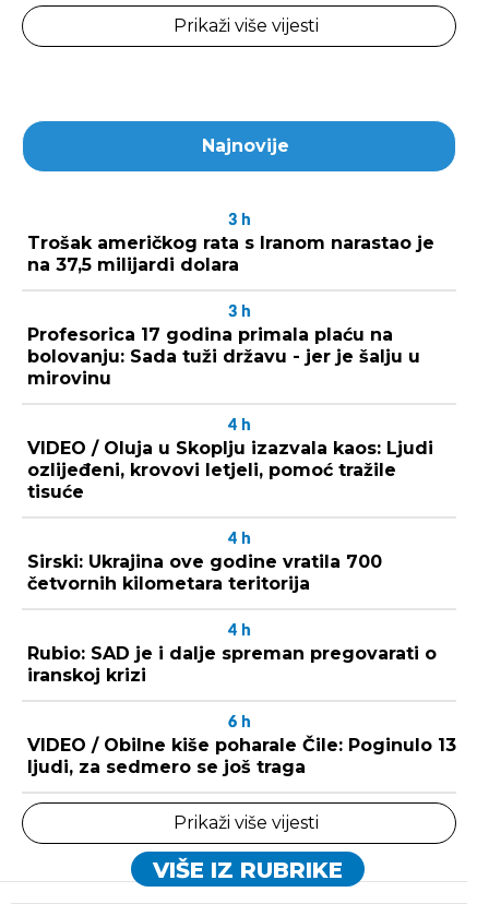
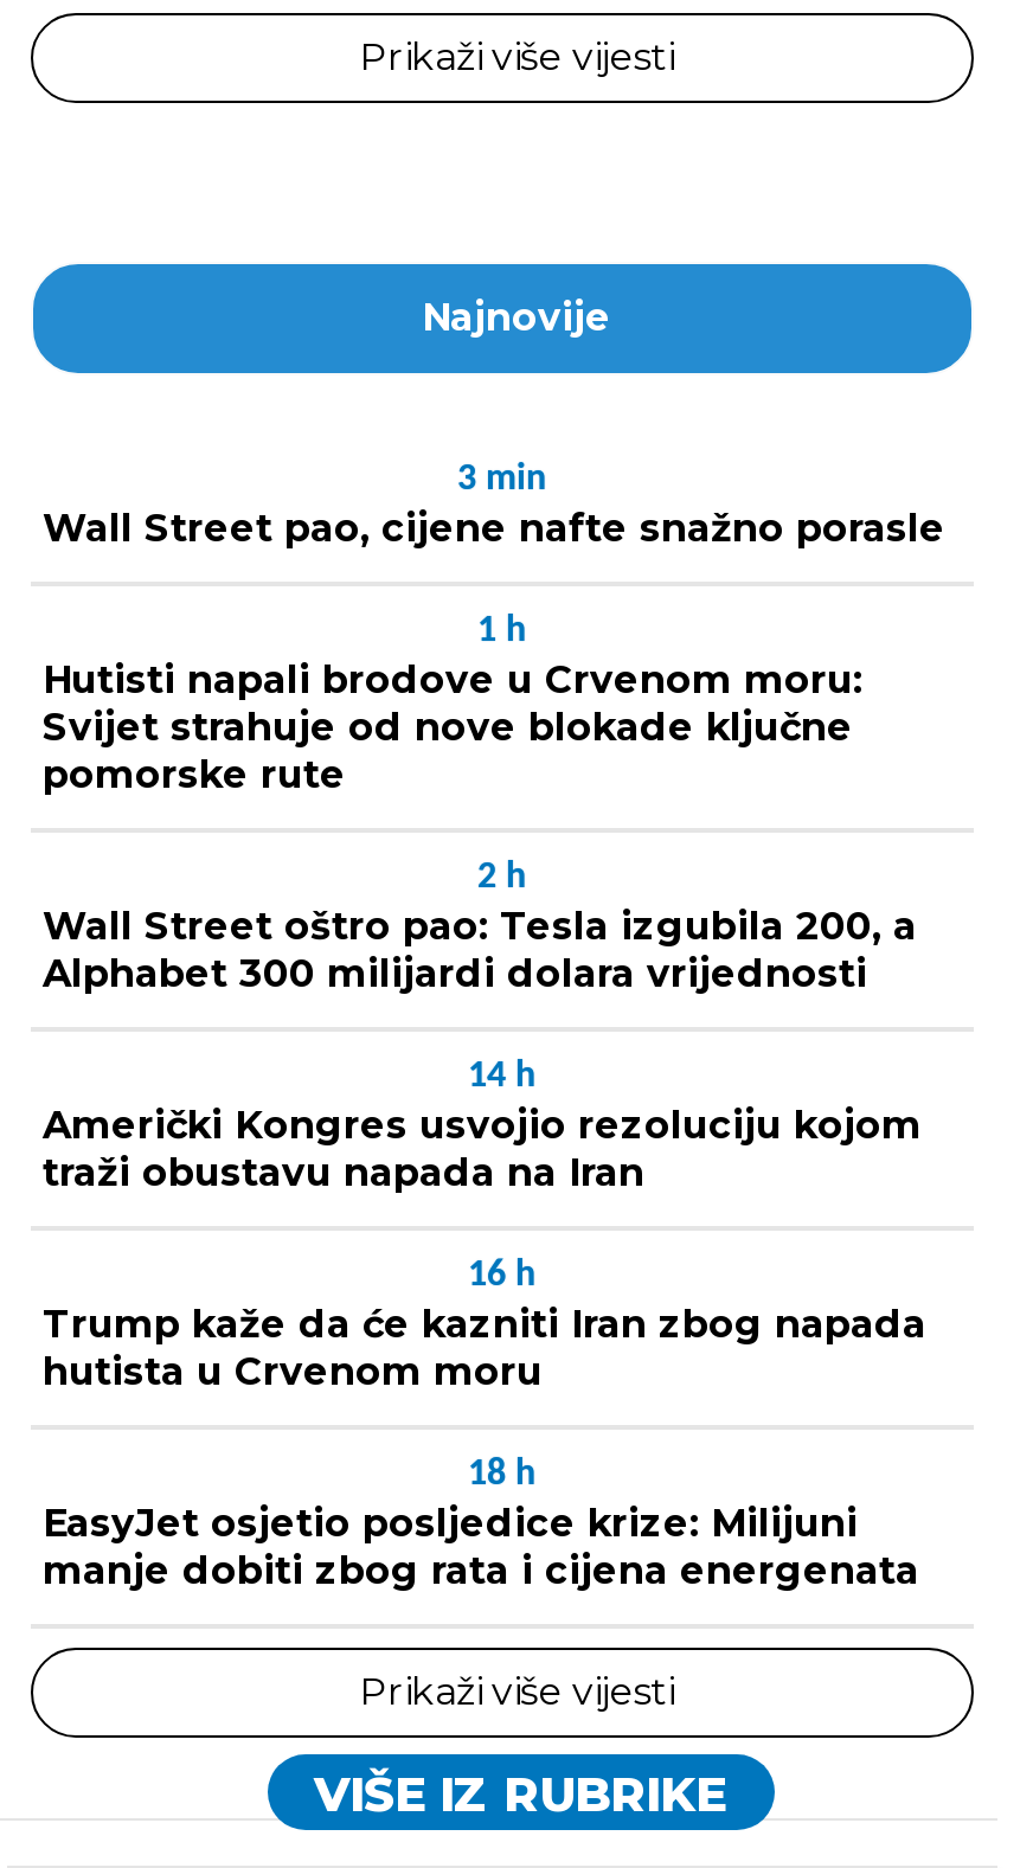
- 3 h
- Trošak američkog rata s Iranom narastao je
- na 37,5 milijardi dolara
+ 3 min
+ Wall Street pao, cijene nafte snažno porasle

- 3 h
- Profesorica 17 godina primala plaću na
- bolovanju: Sada tuži državu - jer je šalju u
- mirovinu
+ 1 h
+ Hutisti napali brodove u Crvenom moru:
+ Svijet strahuje od nove blokade ključne
+ pomorske rute

- 4 h
- VIDEO / Oluja u Skoplju izazvala kaos: Ljudi
- ozlijeđeni, krovovi letjeli, pomoć tražile
- tisuće
+ 2 h
+ Wall Street oštro pao: Tesla izgubila 200, a
+ Alphabet 300 milijardi dolara vrijednosti

- 4 h
- Sirski: Ukrajina ove godine vratila 700
- četvornih kilometara teritorija
+ 14 h
+ Američki Kongres usvojio rezoluciju kojom
+ traži obustavu napada na Iran

- 4 h
- Rubio: SAD je i dalje spreman pregovarati o
- iranskoj krizi
+ 16 h
+ Trump kaže da će kazniti Iran zbog napada
+ hutista u Crvenom moru

- 6 h
- VIDEO / Obilne kiše poharale Čile: Poginulo 13
- ljudi, za sedmero se još traga
+ 18 h
+ EasyJet osjetio posljedice krize: Milijuni
+ manje dobiti zbog rata i cijena energenata
